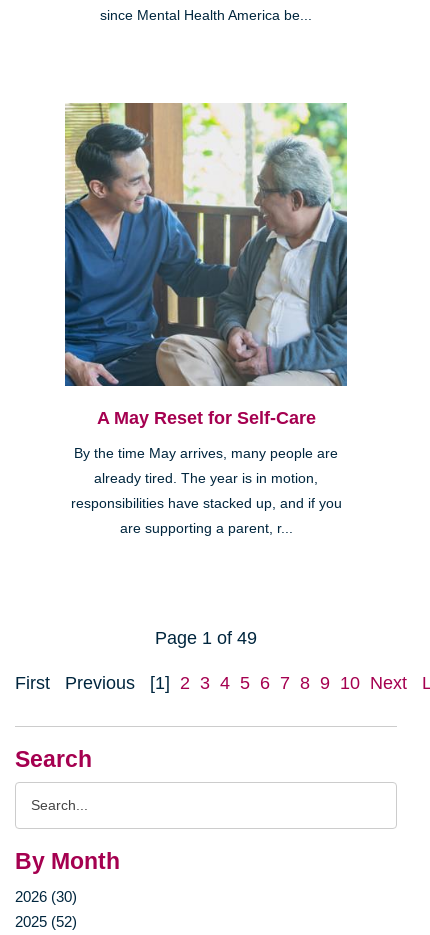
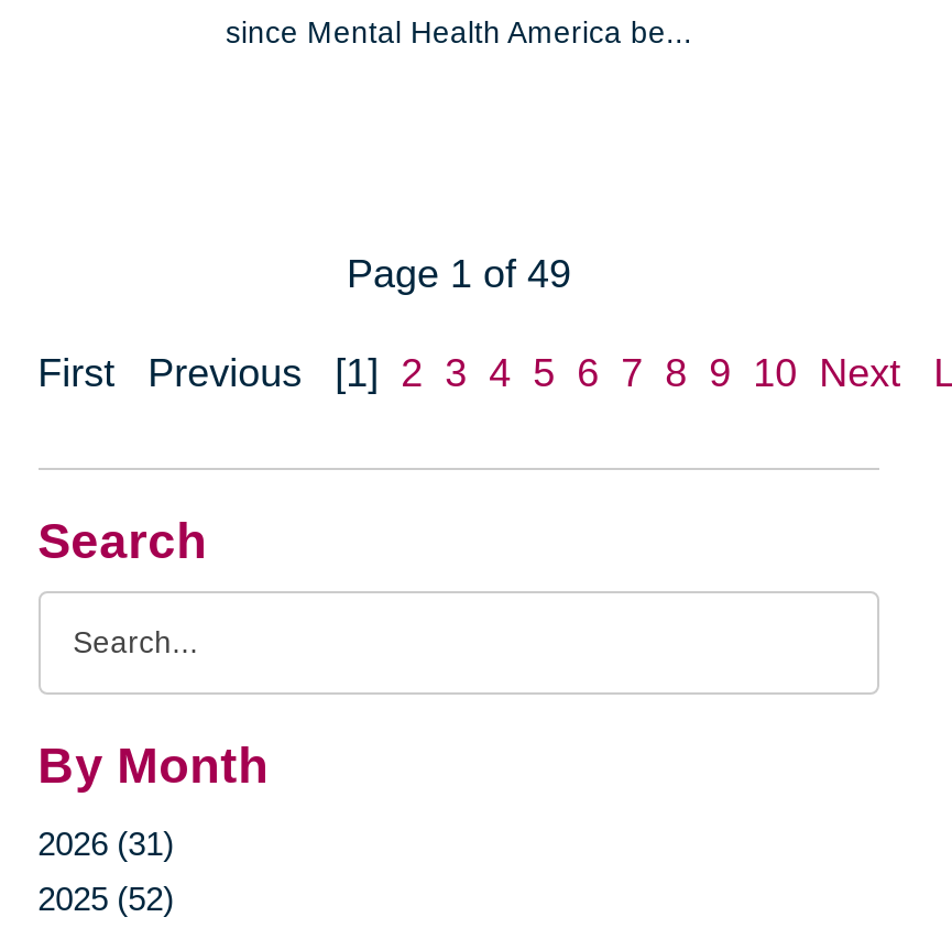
- [image]
- A May Reset for Self-Care
- By the time May arrives, many people are
- already tired. The year is in motion,
- responsibilities have stacked up, and if you
- are supporting a parent, r...

- 2026 (30)
+ 2026 (31)
